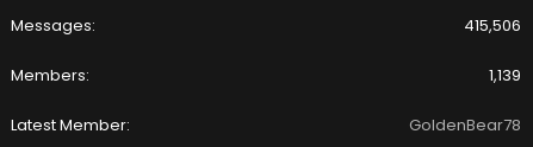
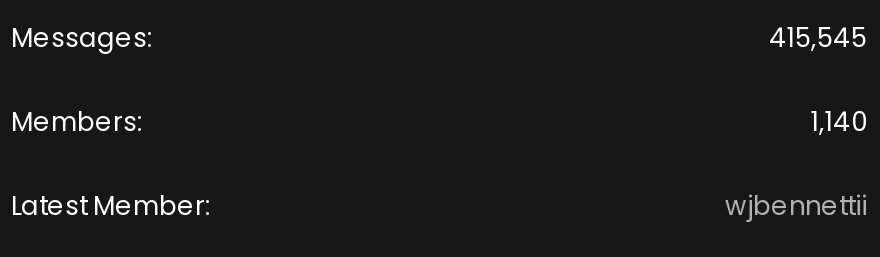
- 415,506
+ 415,545

- 1,139
+ 1,140

- GoldenBear78
+ wjbennettii
